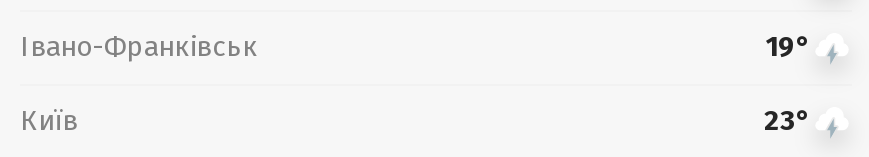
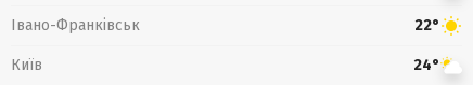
- 19°
+ 22°

- 23°
+ 24°
